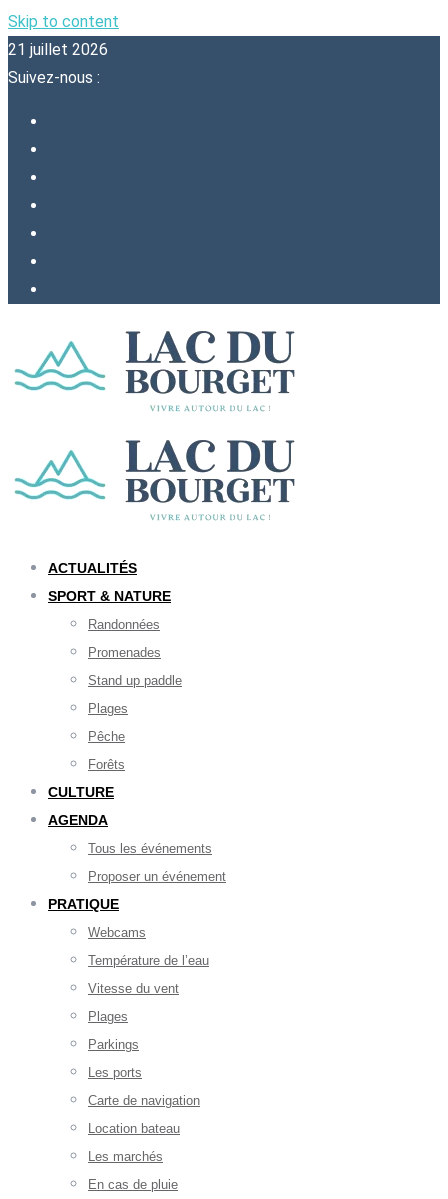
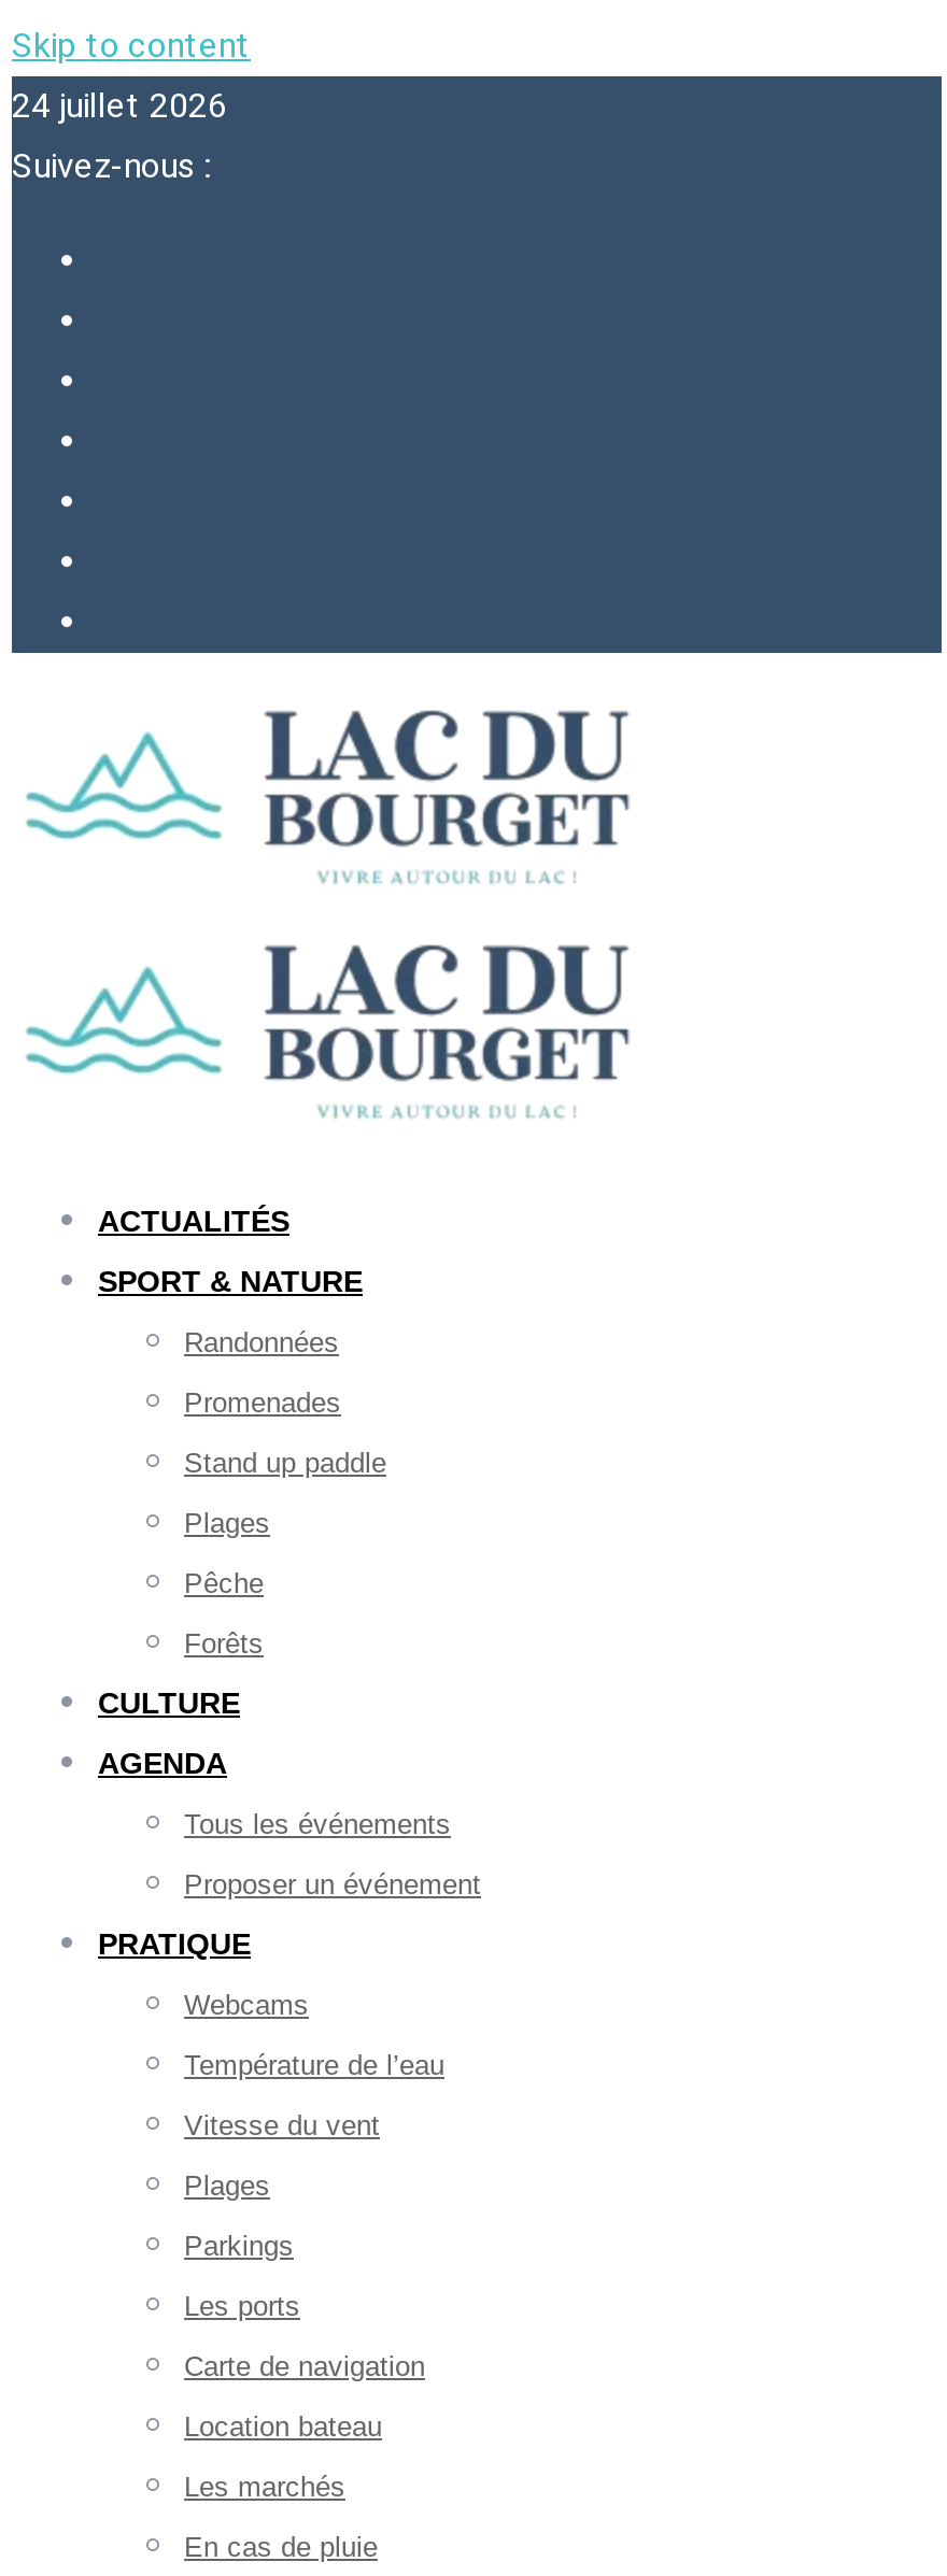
- 21 juillet 2026
+ 24 juillet 2026
